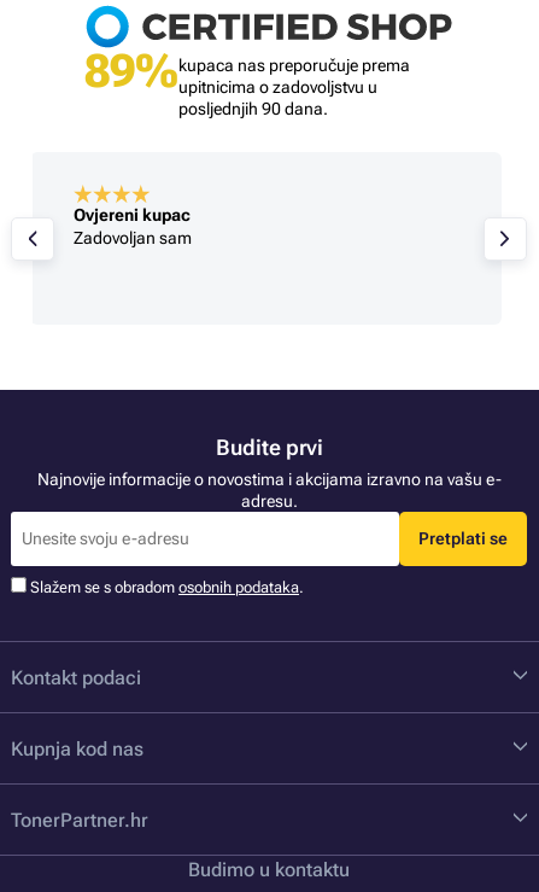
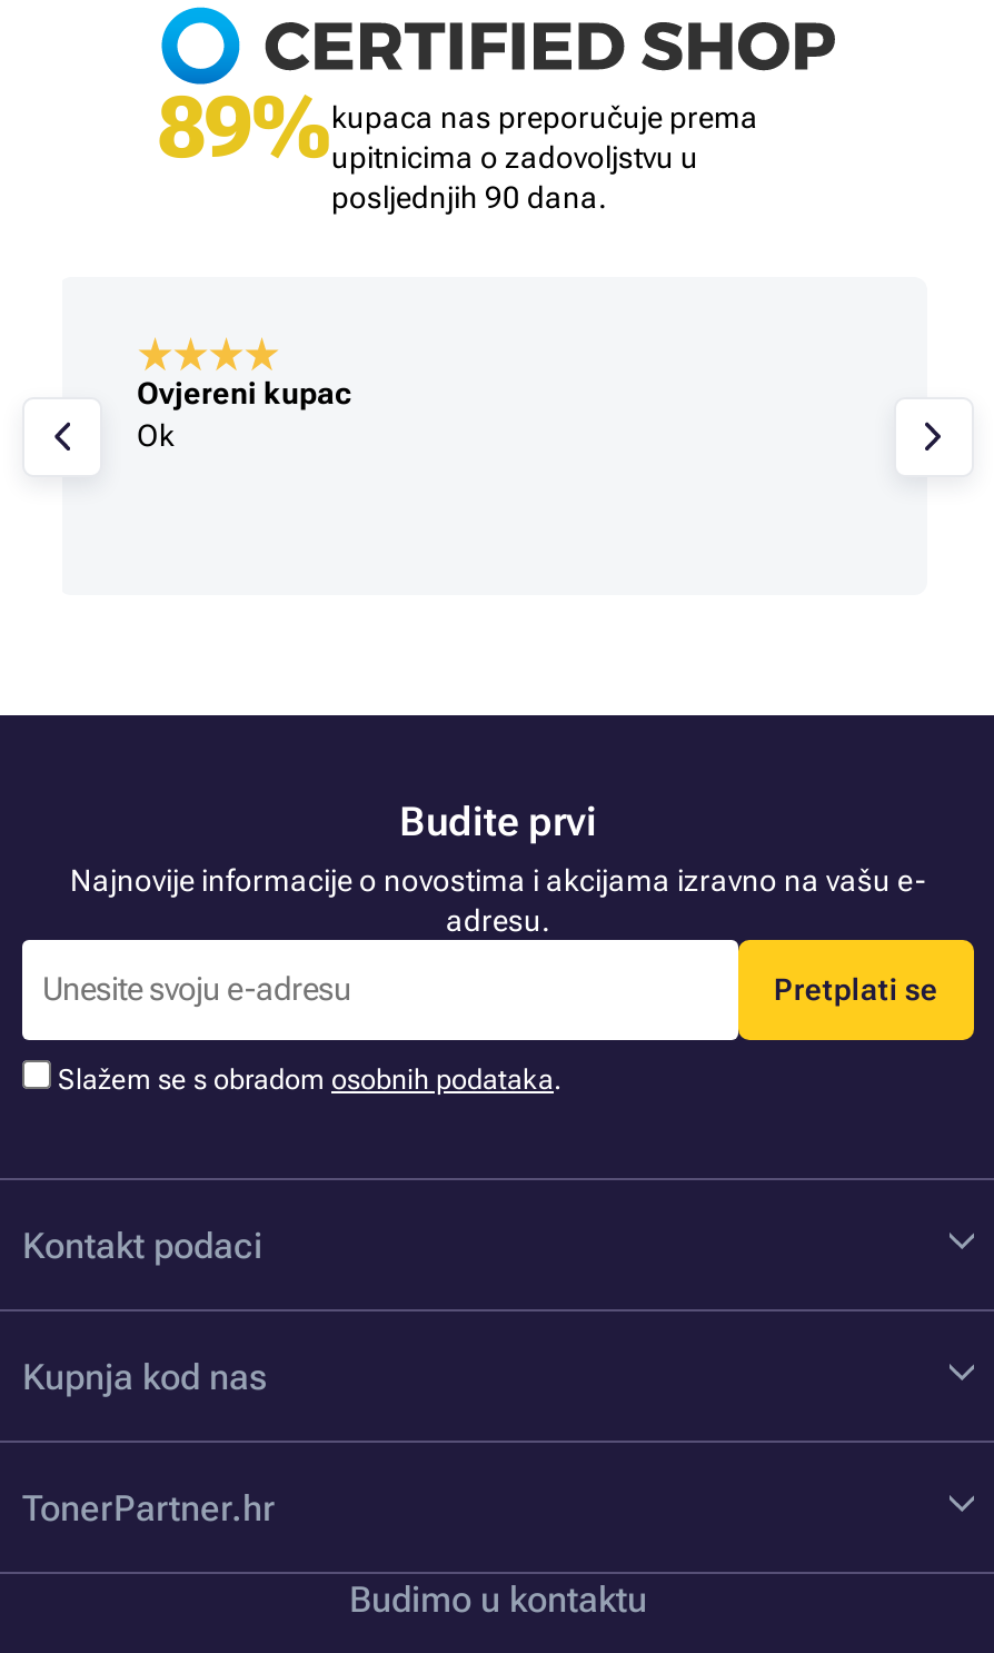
- Zadovoljan sam
+ Ok
